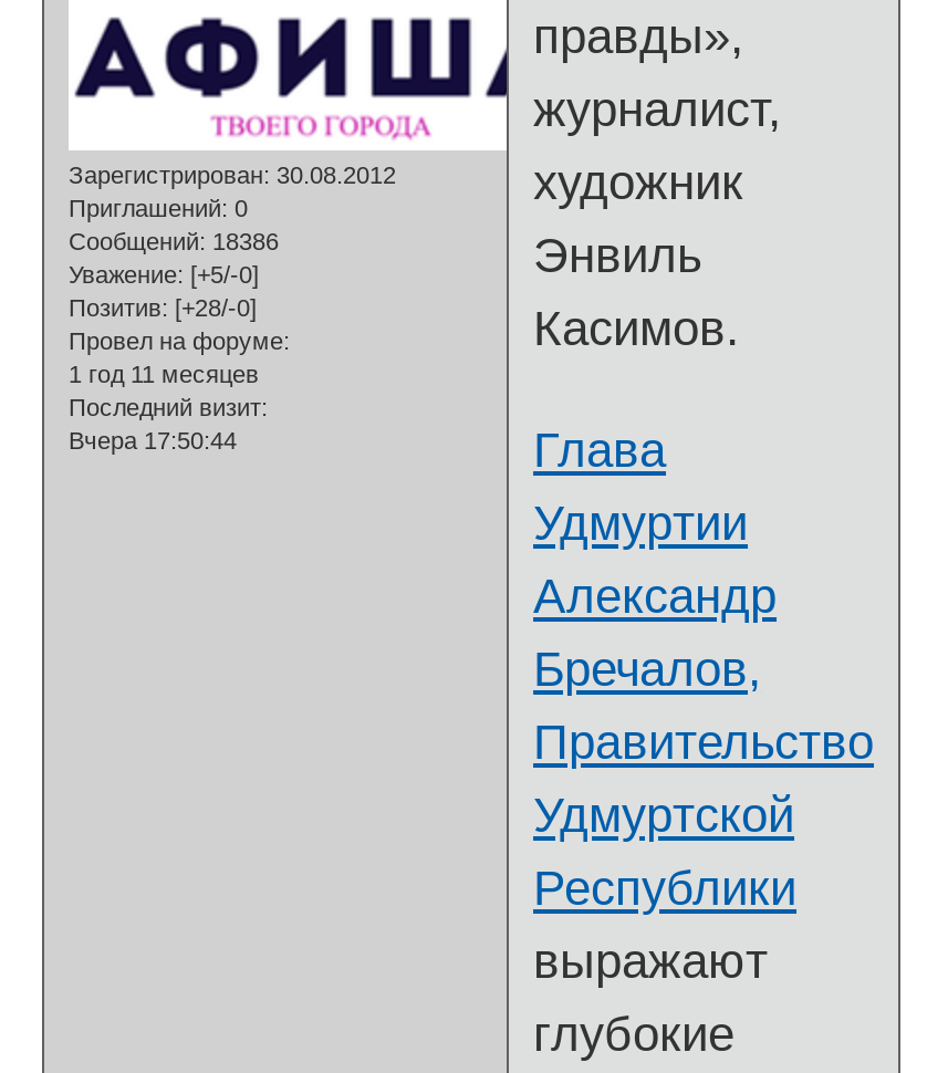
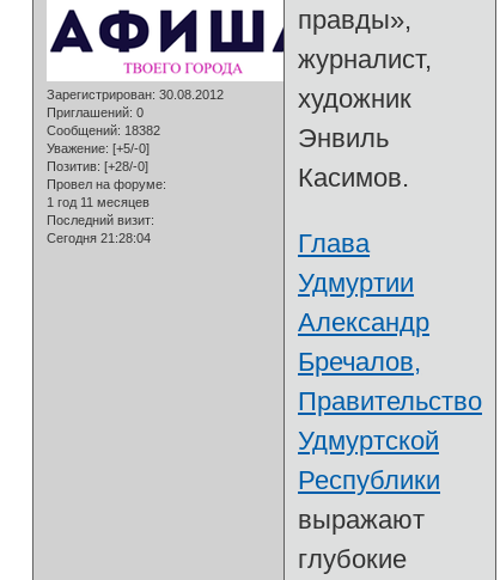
- Сообщений: 18386
+ Сообщений: 18382

- Вчера 17:50:44
+ Сегодня 21:28:04
